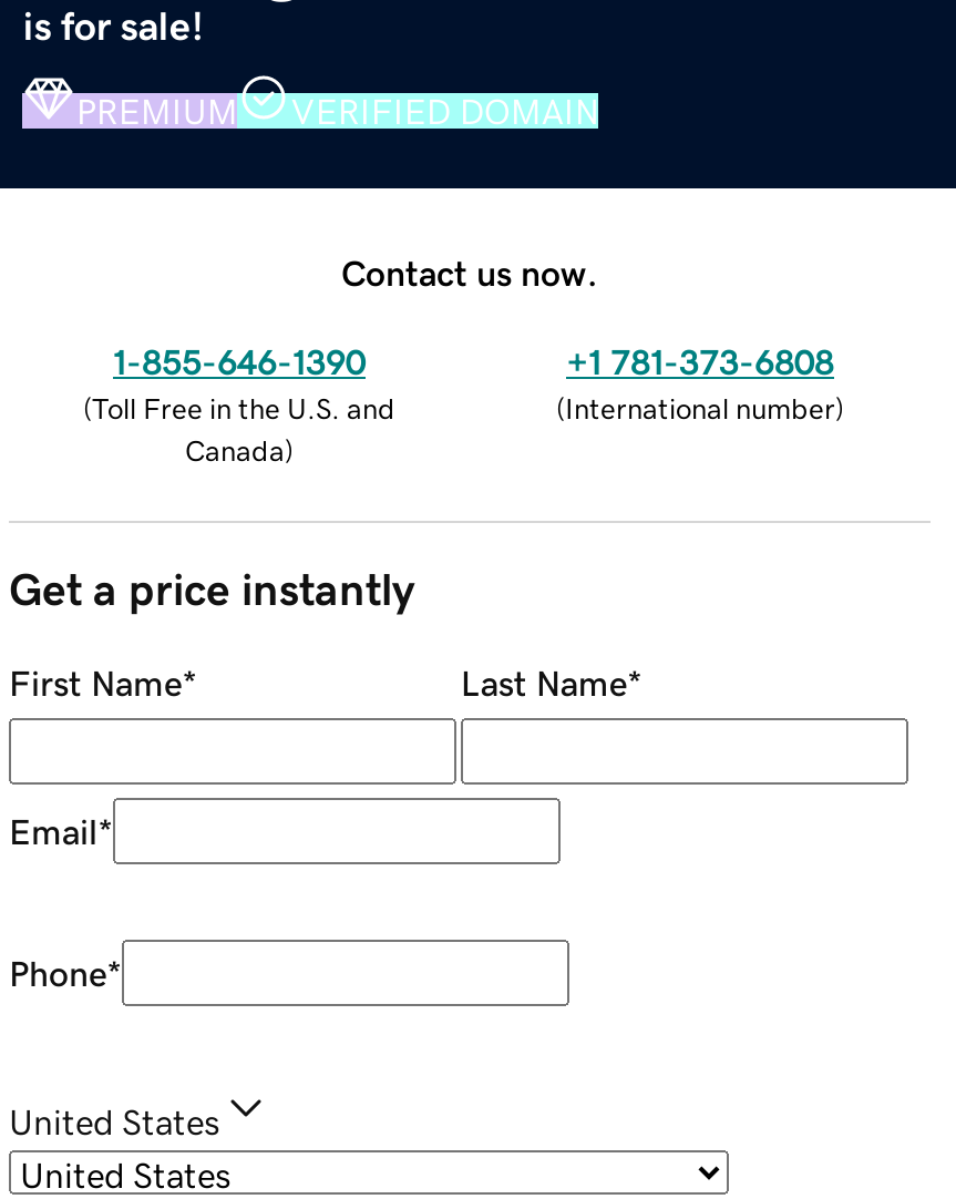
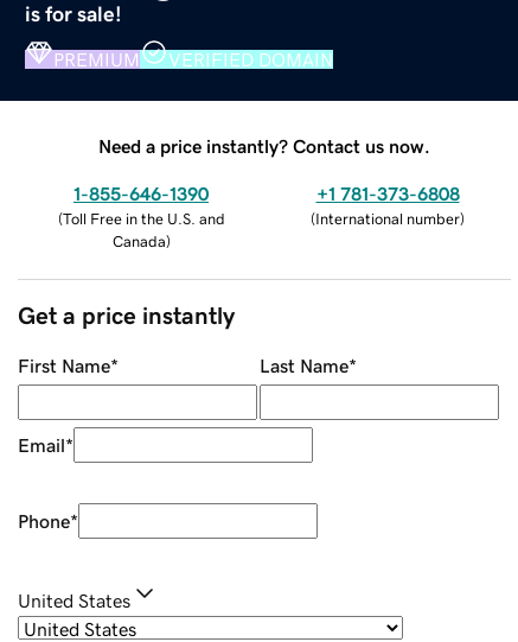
- Contact us now.
+ Need a price instantly? Contact us now.
